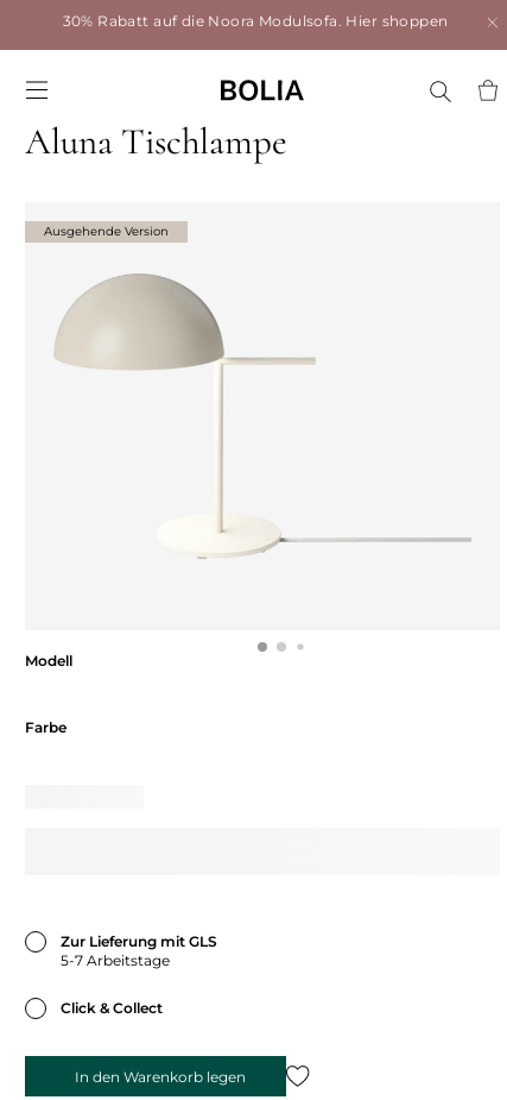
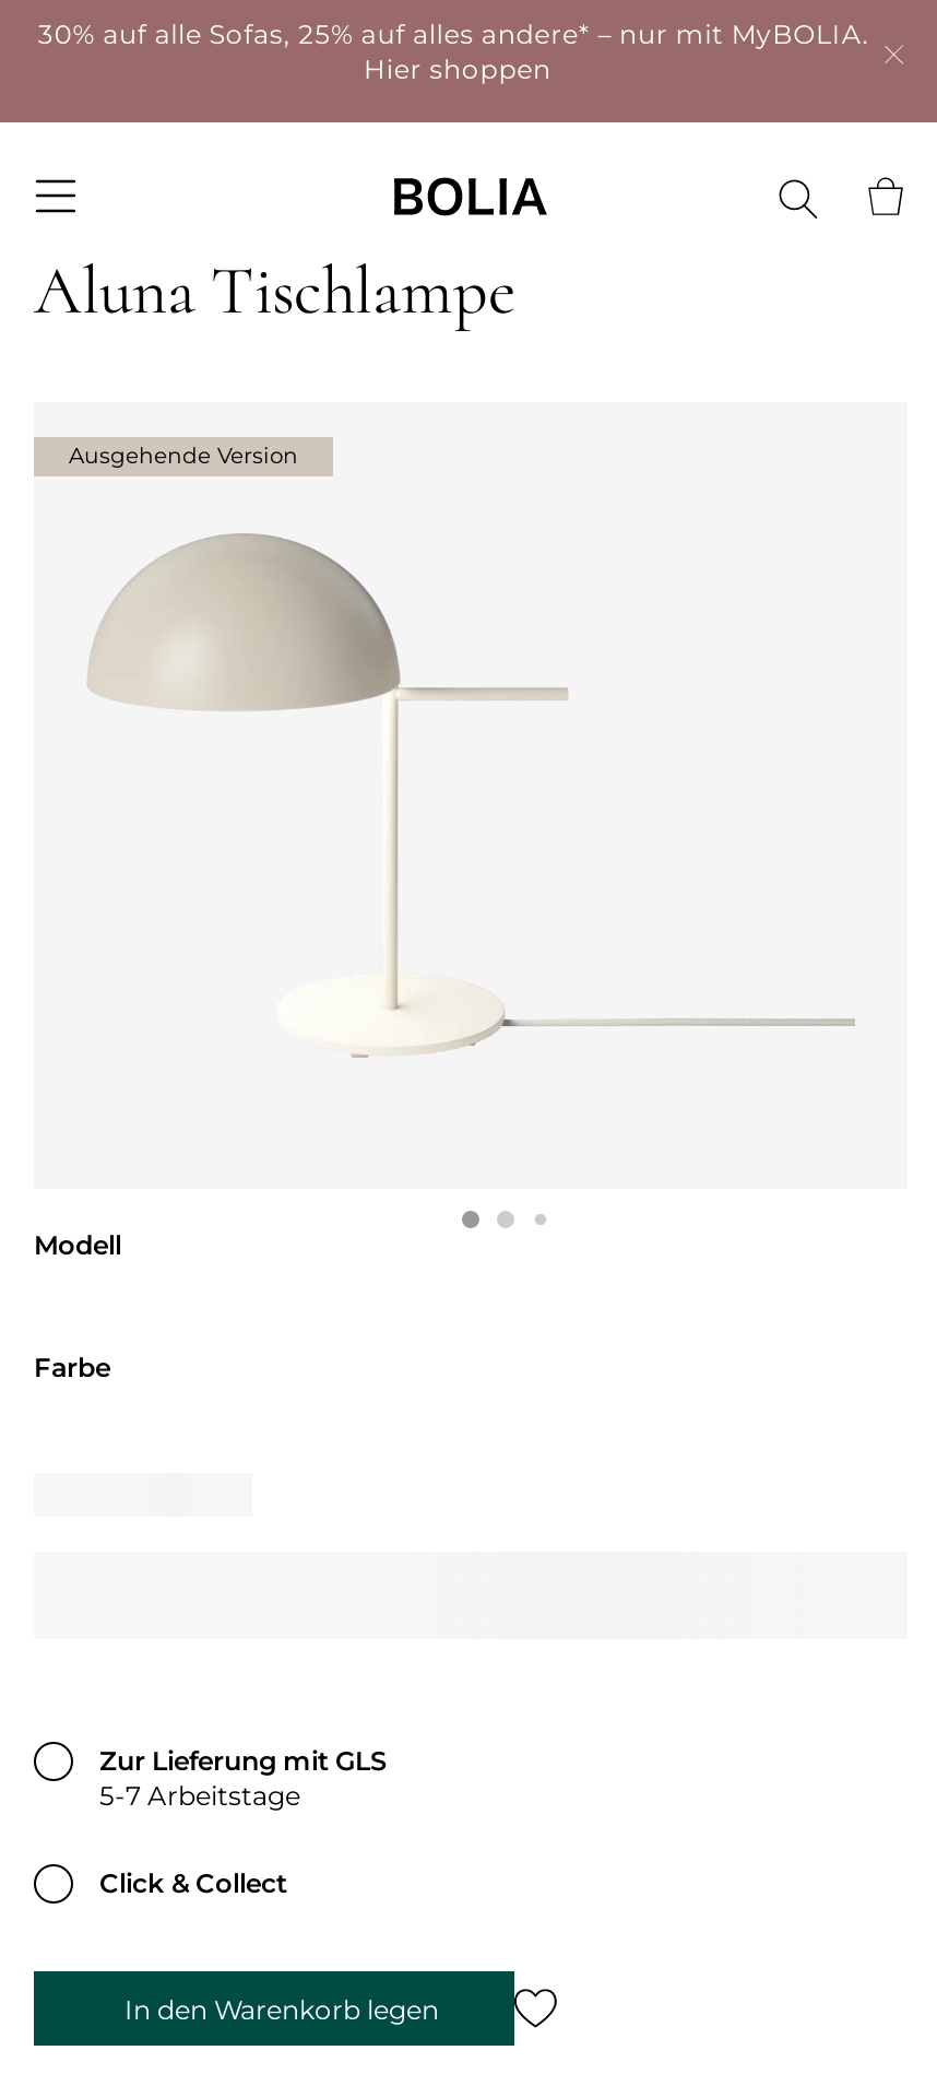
- 30% Rabatt auf die Noora Modulsofa. Hier shoppen
+ 30% auf alle Sofas, 25% auf alles andere* – nur mit MyBOLIA.
+ Hier shoppen
